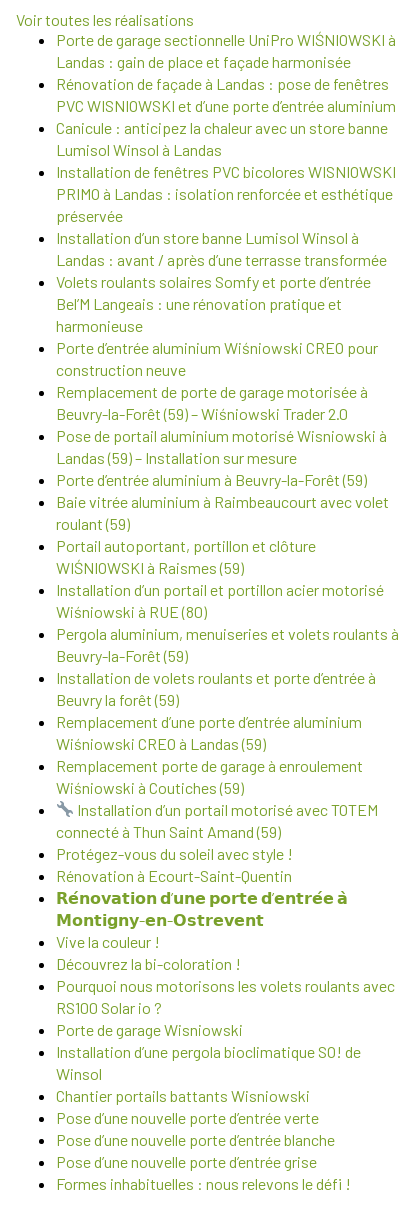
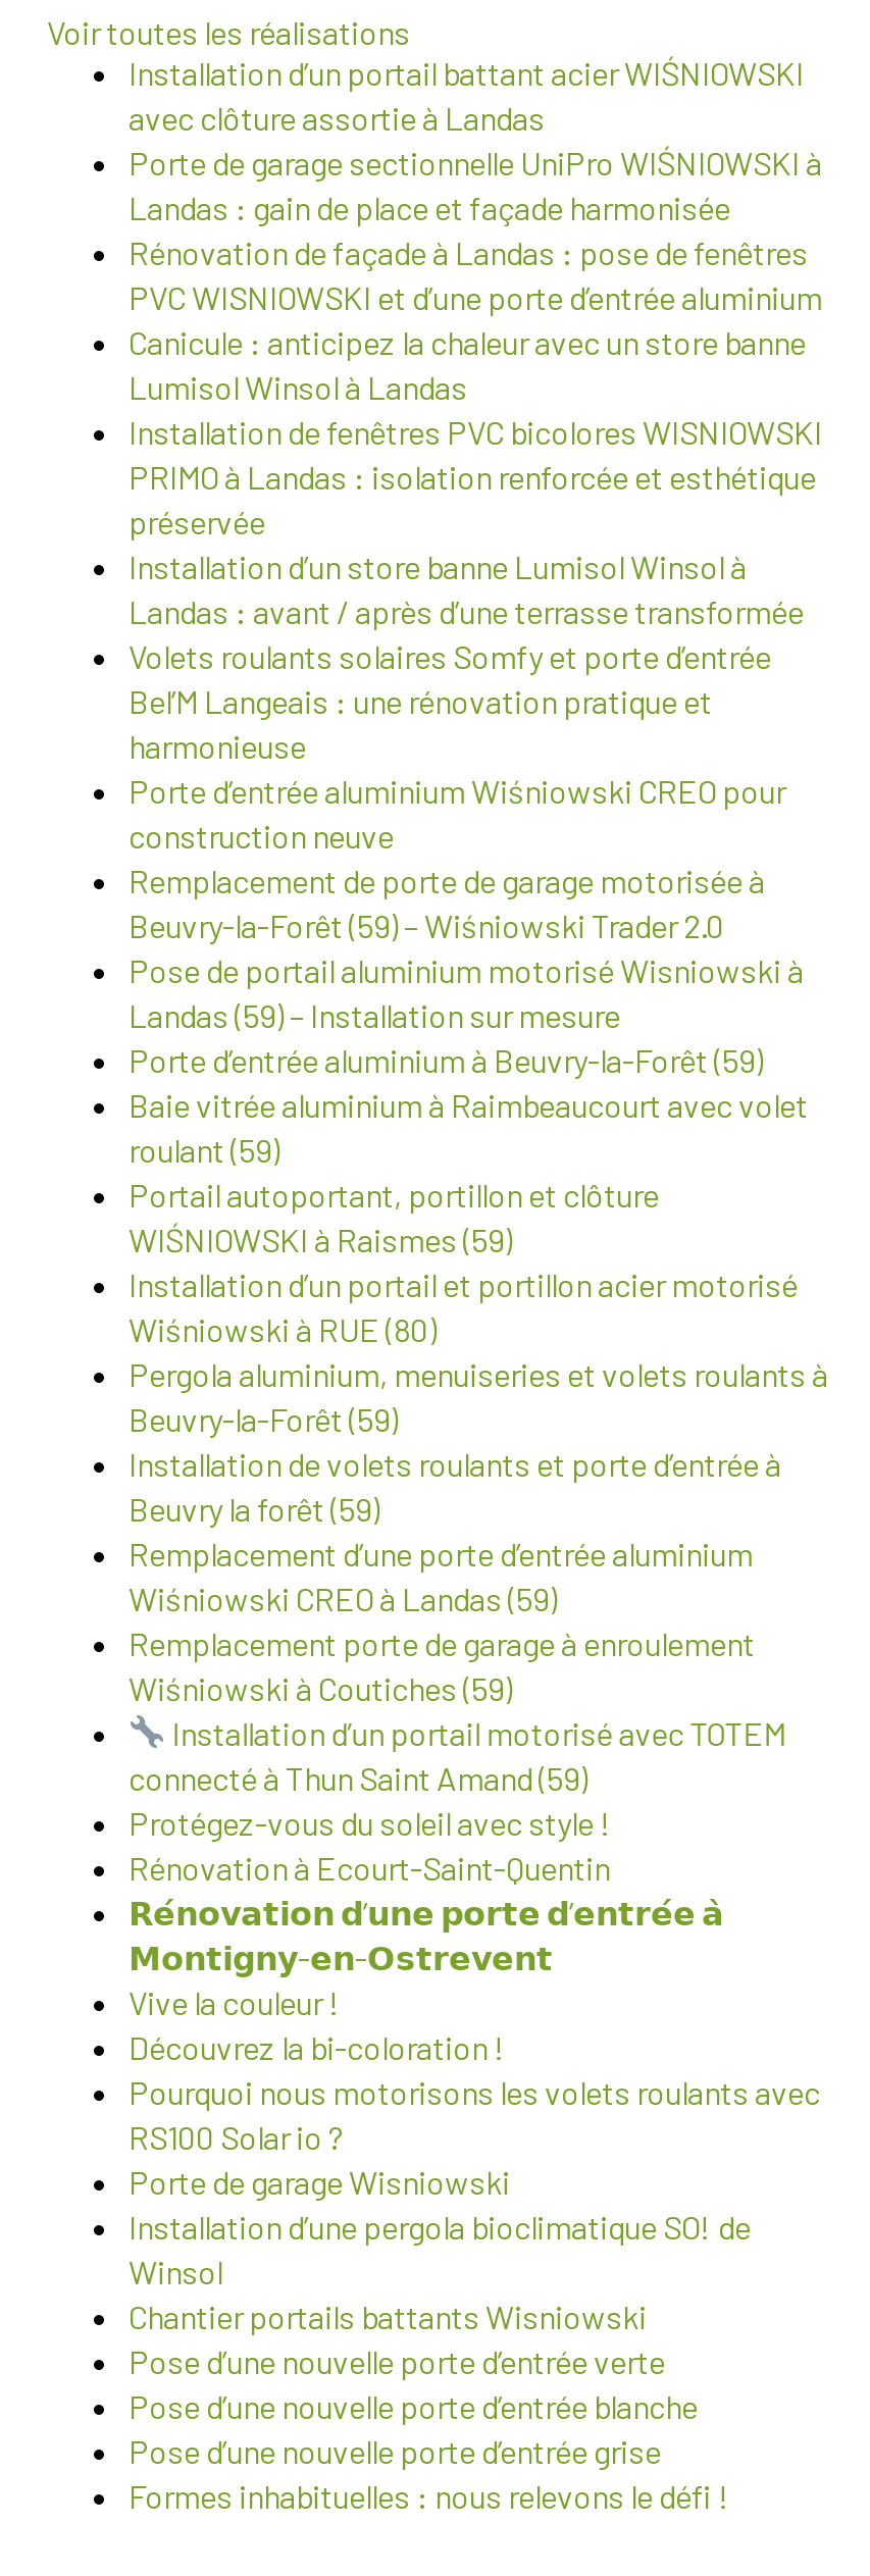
+ Installation d’un portail battant acier WIŚNIOWSKI
+ avec clôture assortie à Landas
